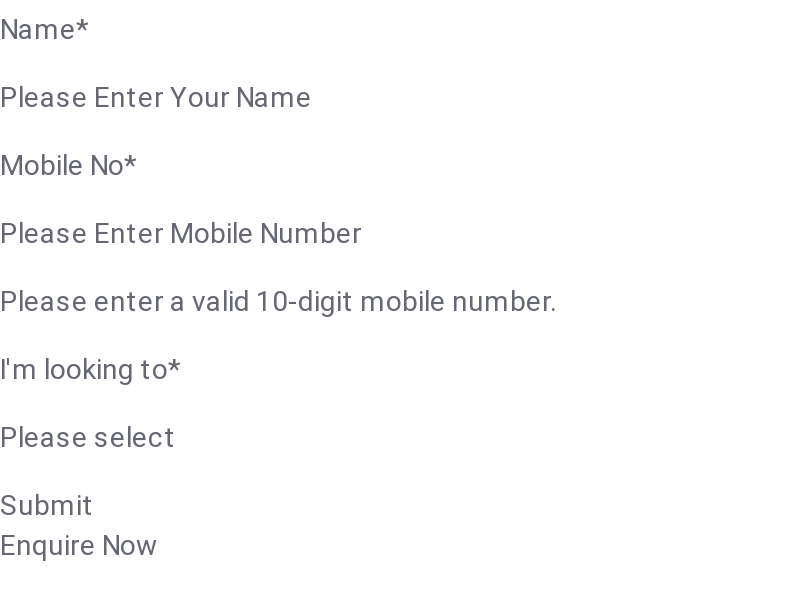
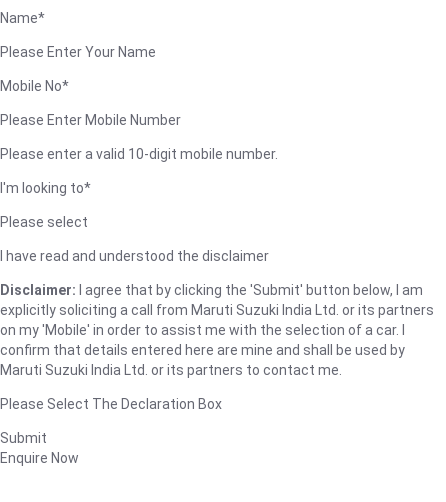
+ I have read and understood the disclaimer
+ Disclaimer: I agree that by clicking the 'Submit' button below, I am
+ explicitly soliciting a call from Maruti Suzuki India Ltd. or its partners
+ on my 'Mobile' in order to assist me with the selection of a car. I
+ confirm that details entered here are mine and shall be used by
+ Maruti Suzuki India Ltd. or its partners to contact me.
+ Please Select The Declaration Box
